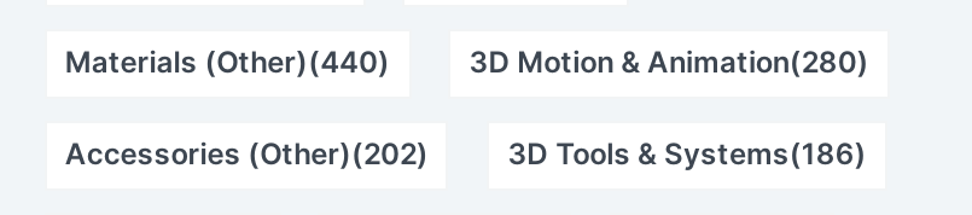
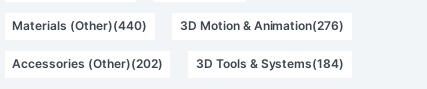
- 3D Motion & Animation(280)
+ 3D Motion & Animation(276)

- 3D Tools & Systems(186)
+ 3D Tools & Systems(184)
